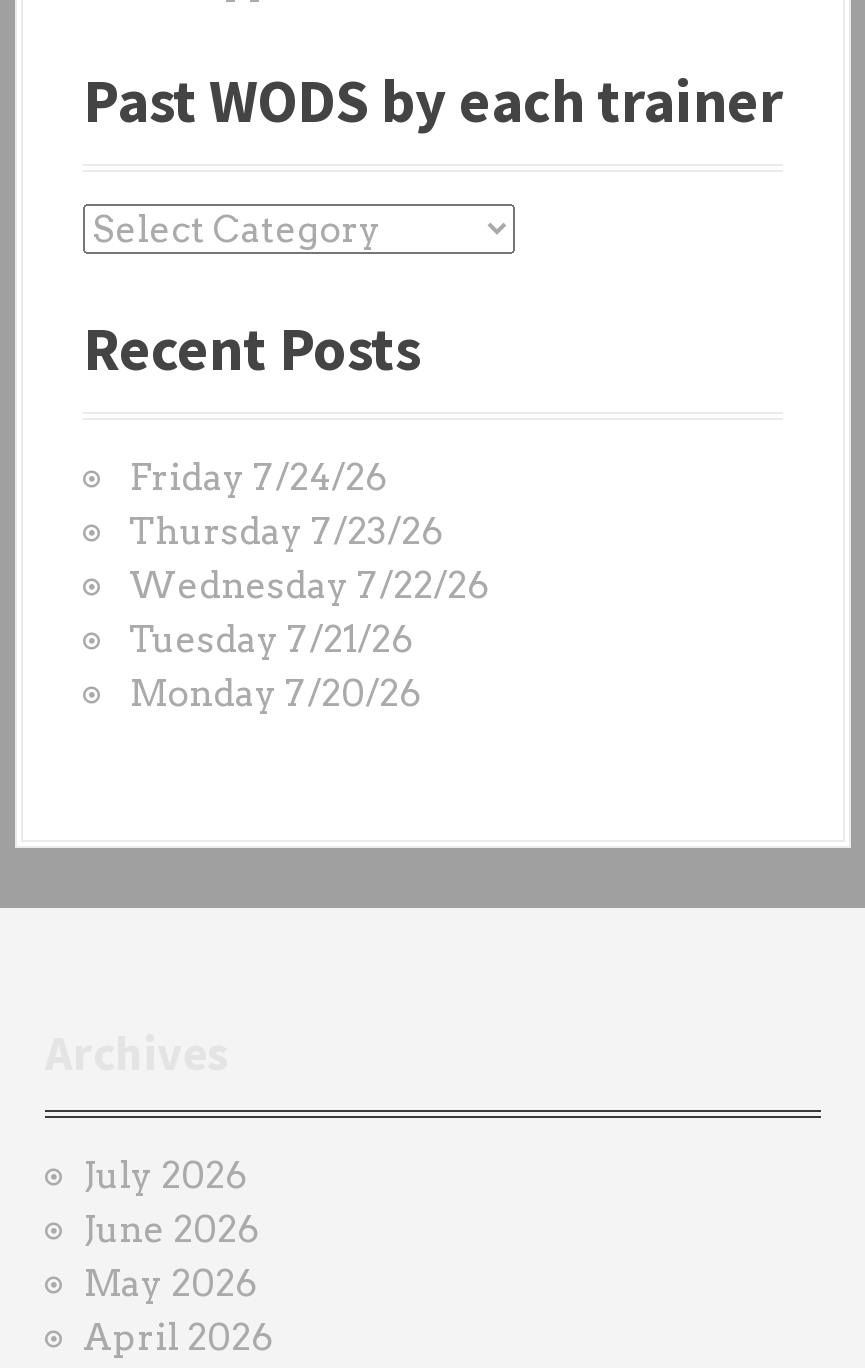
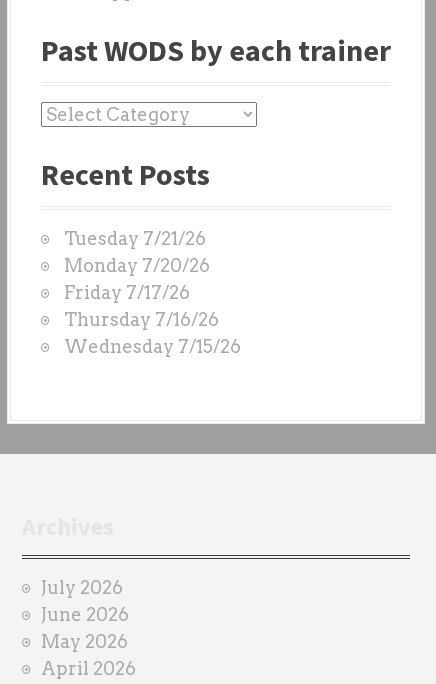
- Friday 7/24/26
- Thursday 7/23/26
- Wednesday 7/22/26

+ Friday 7/17/26
+ Thursday 7/16/26
+ Wednesday 7/15/26

moved up: Tuesday 7/21/26 | Monday 7/20/26
